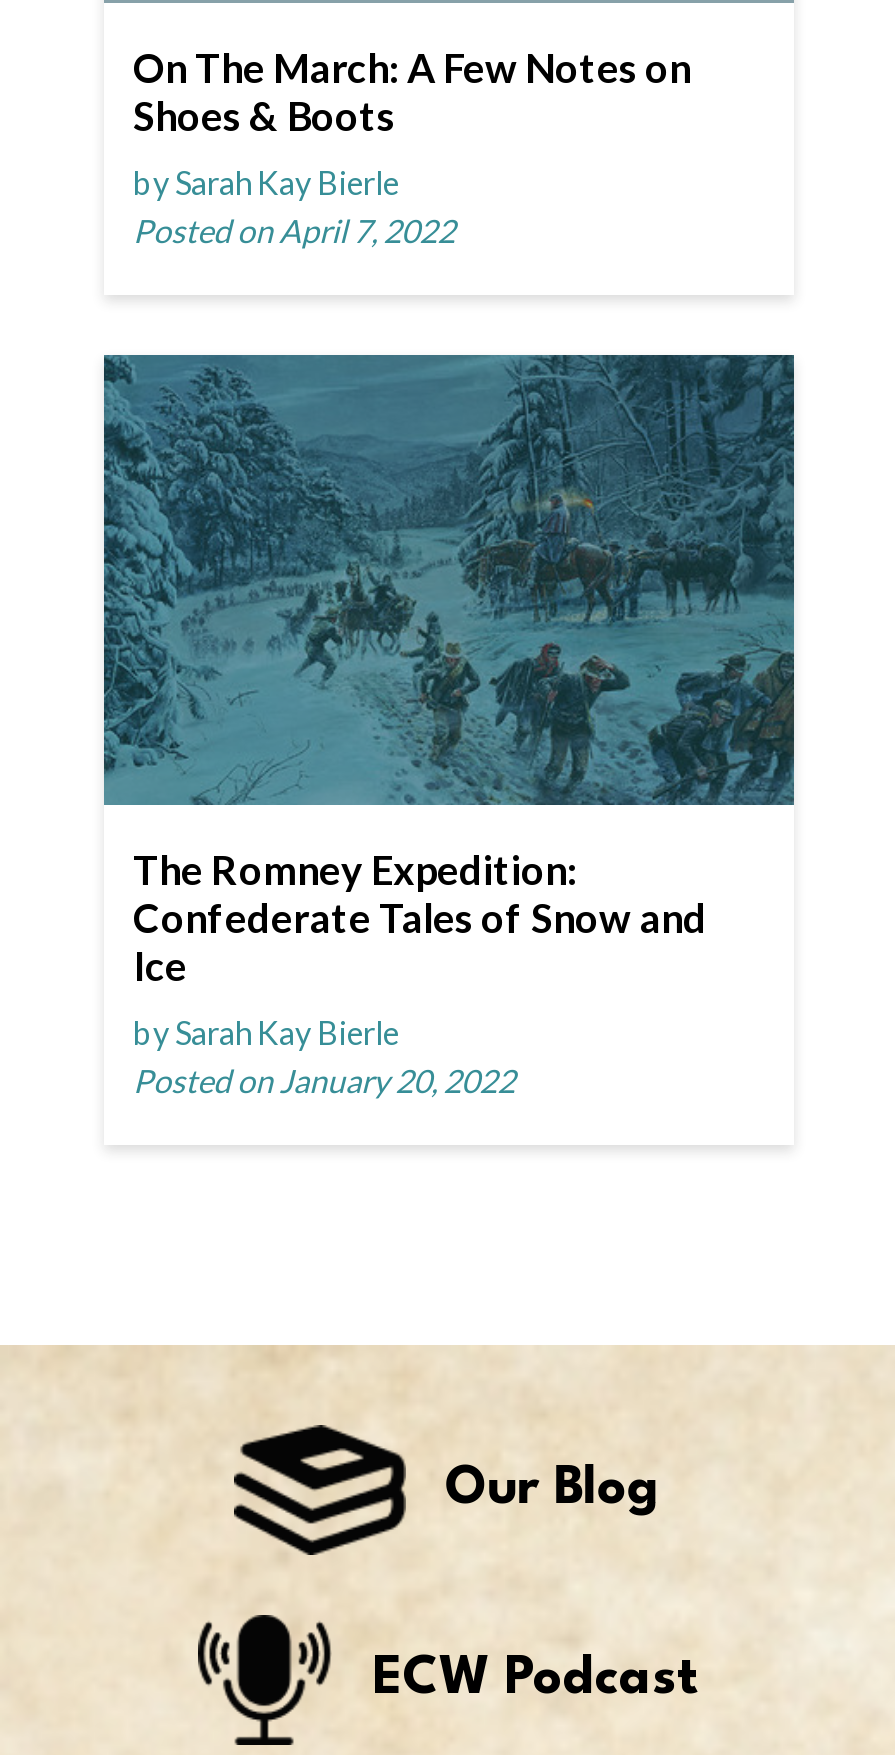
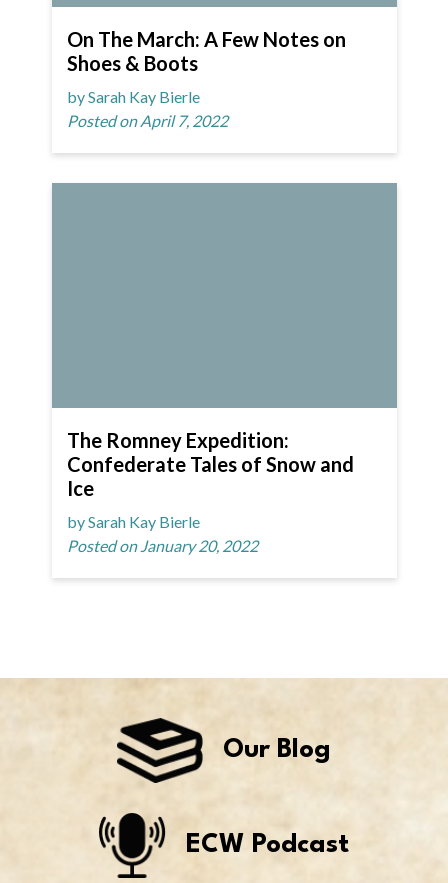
- [image]
